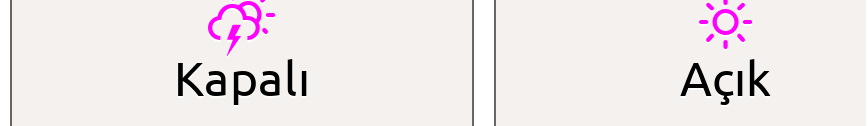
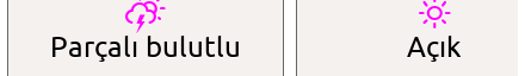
- Kapalı
+ Parçalı bulutlu
